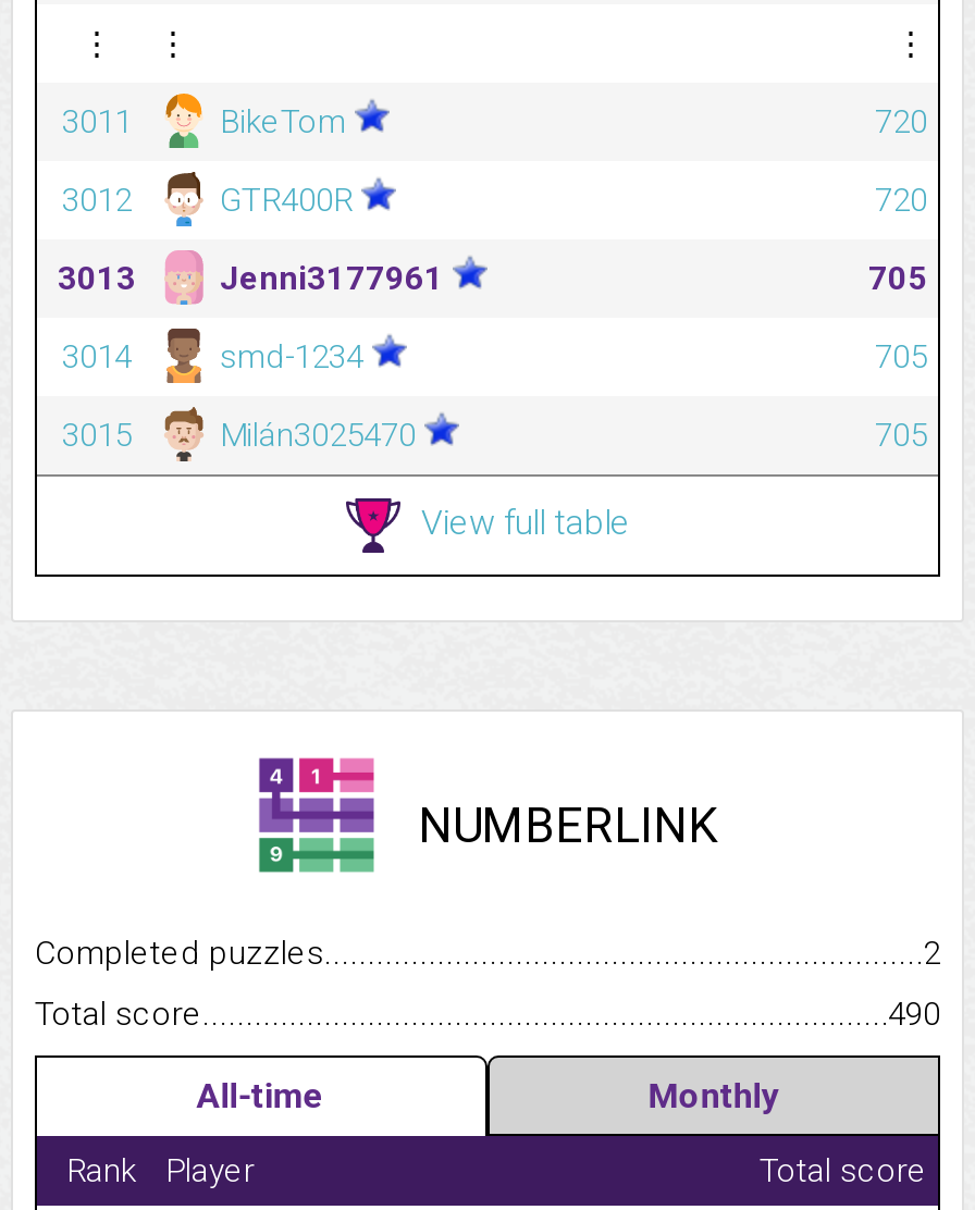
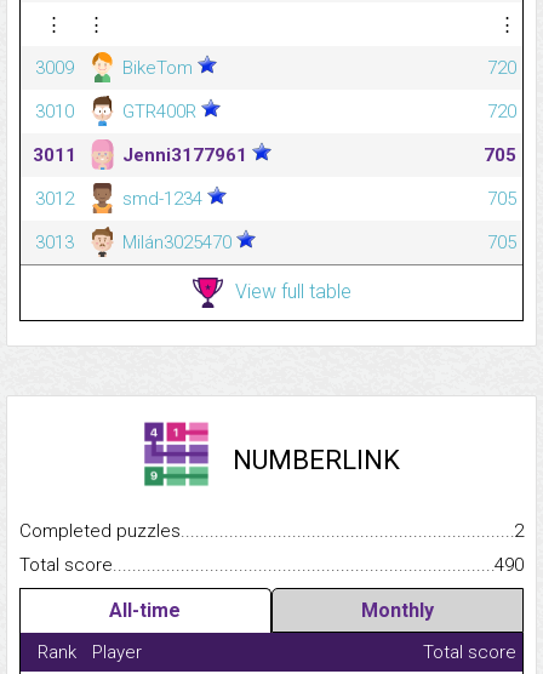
- 3011
+ 3009

- 3012
+ 3010

- 3013 Jenni3177961
+ 3011 Jenni3177961

- 3014
+ 3012

- 3015
+ 3013
